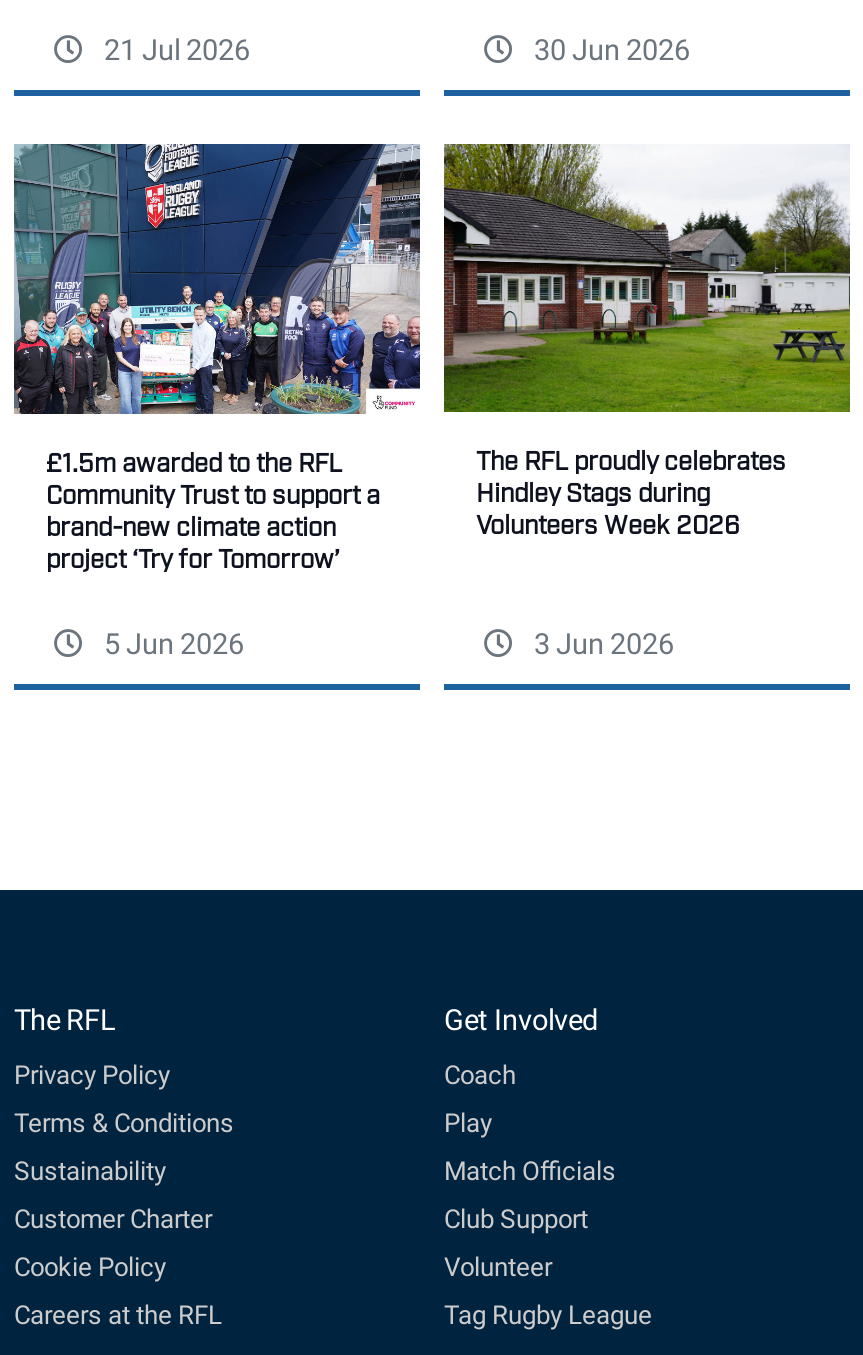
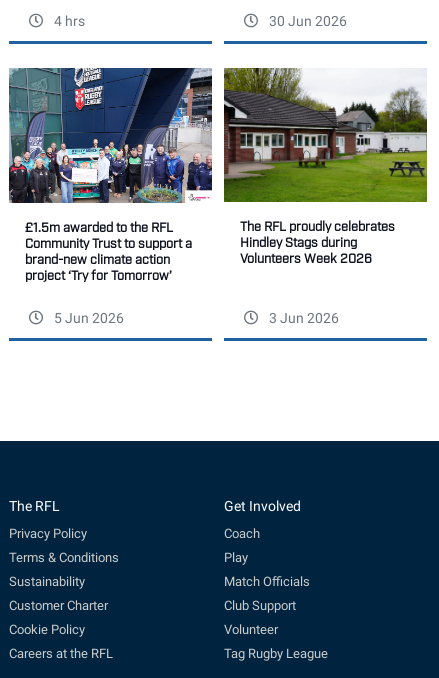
- 21 Jul 2026
+ 4 hrs
